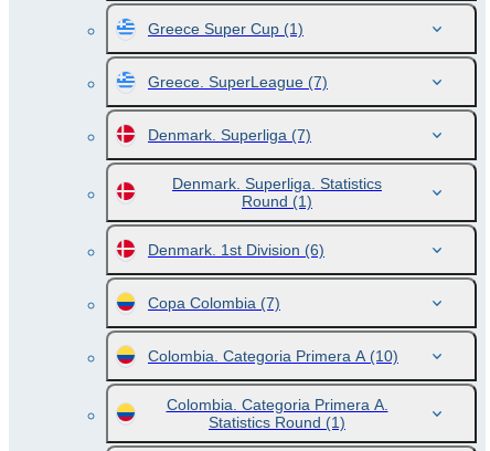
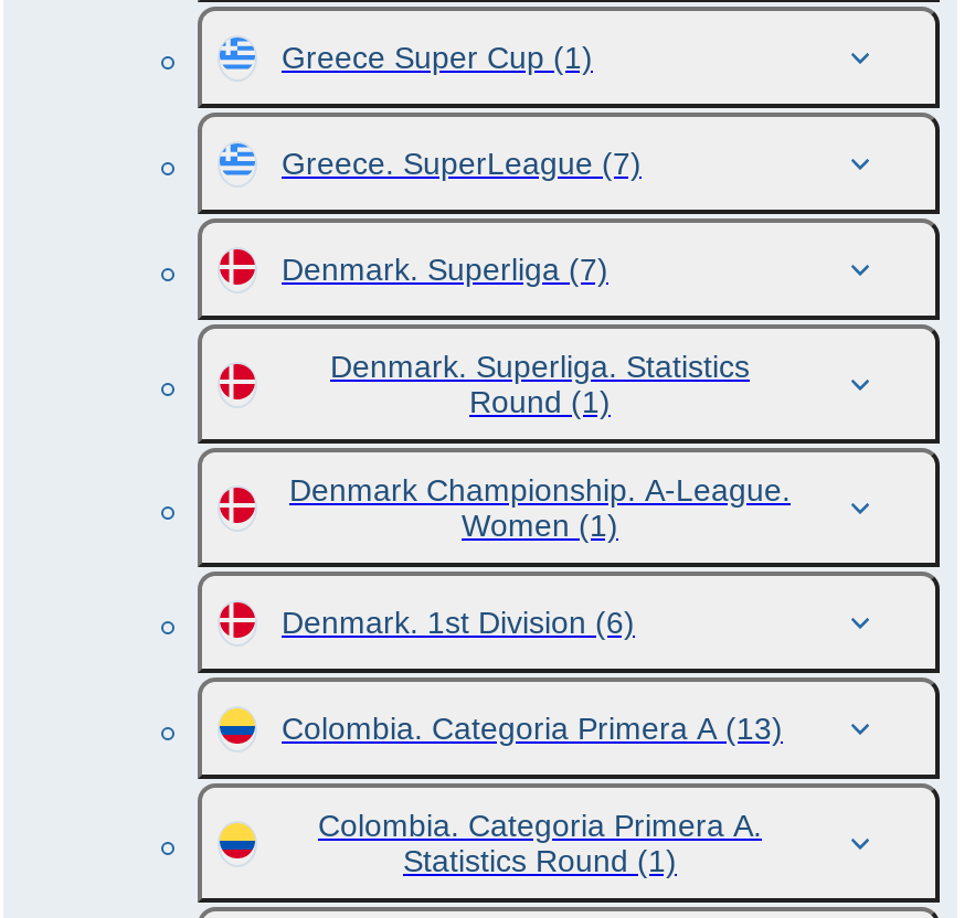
+ Denmark Championship. A-League.
+ Women (1)

moved down: Denmark. 1st Division (6)

- Copa Colombia (7)
- Colombia. Categoria Primera A (10)
+ Colombia. Categoria Primera A (13)
